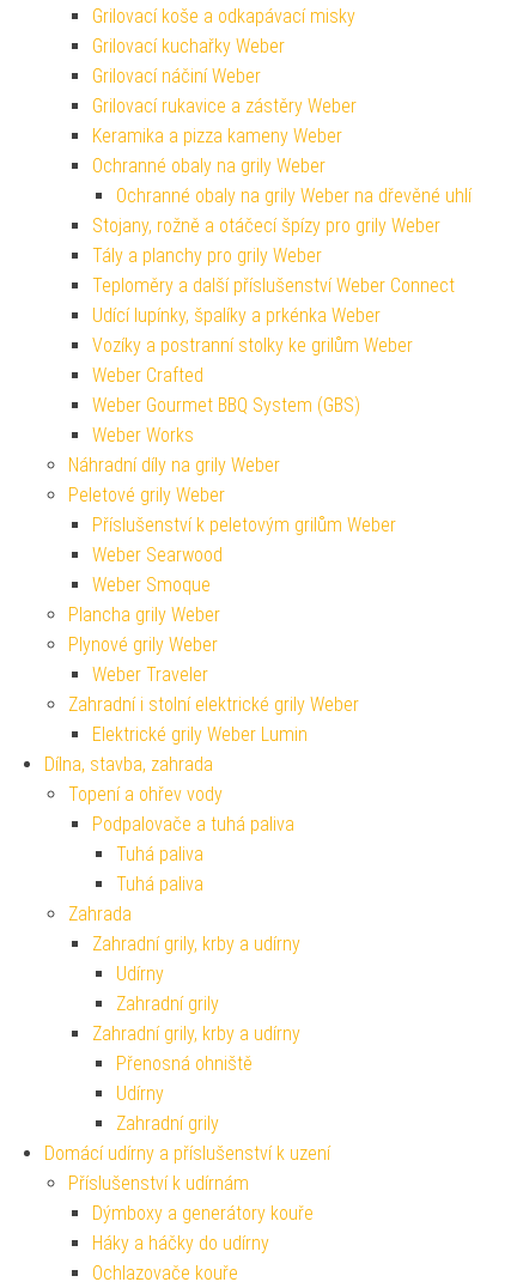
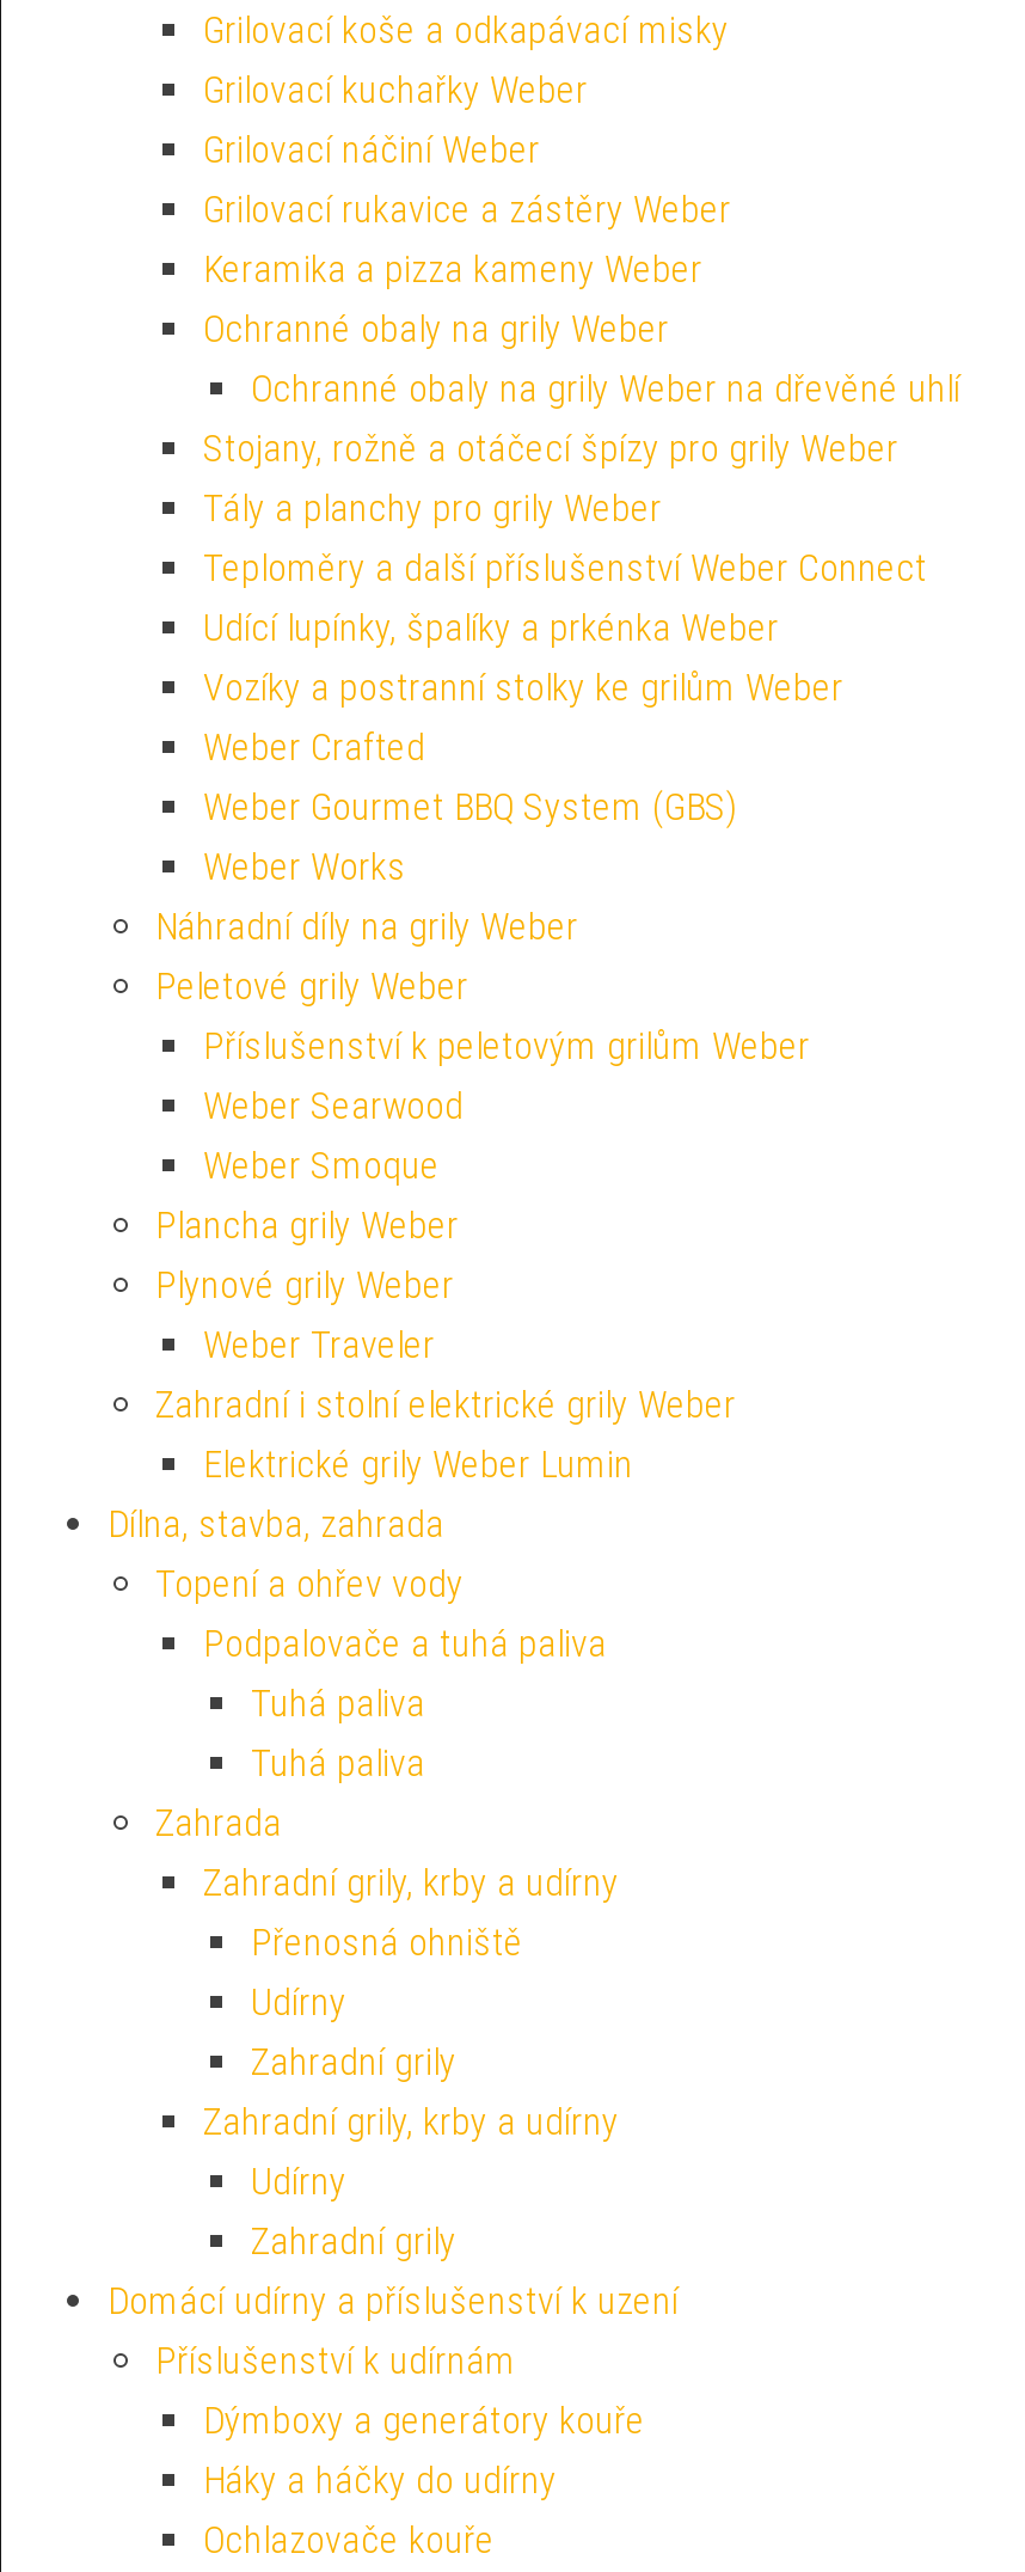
moved down: Udírny | Zahradní grily | Zahradní grily, krby a udírny

moved up: Přenosná ohniště
